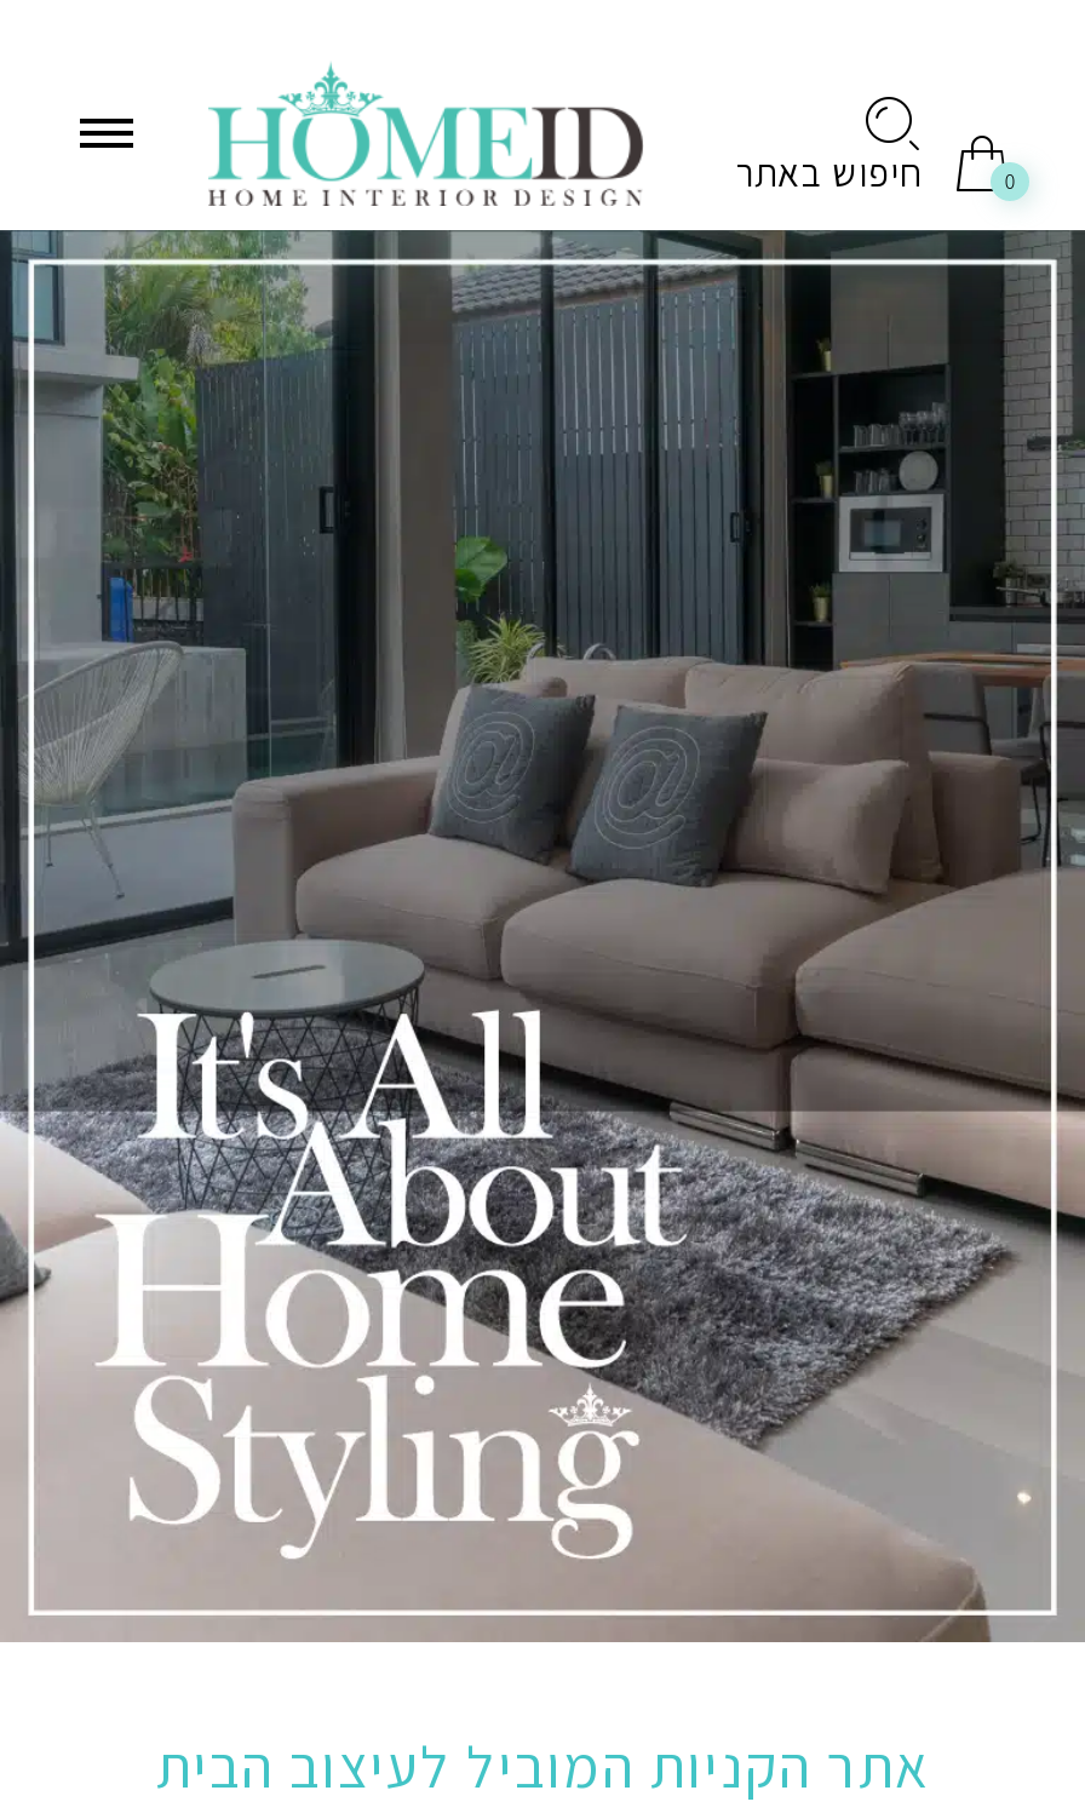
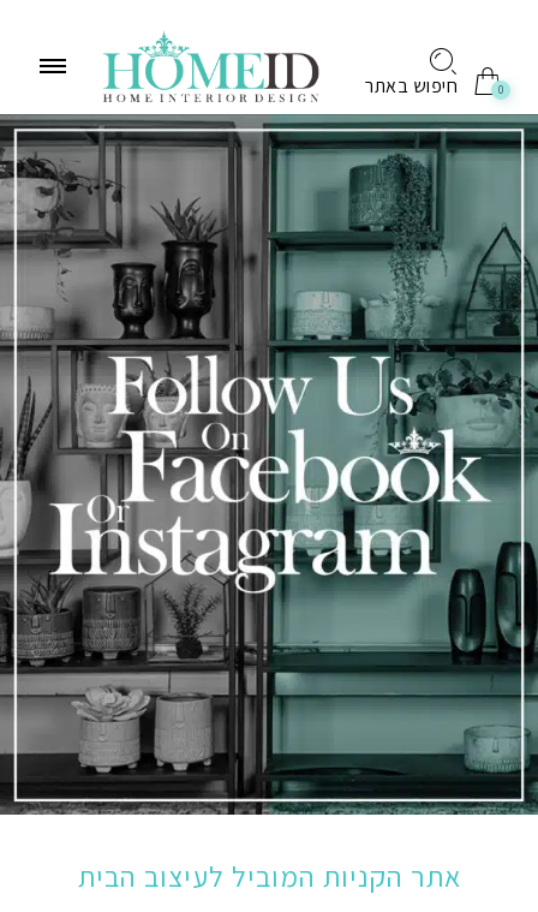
- [image]
+ [image]
